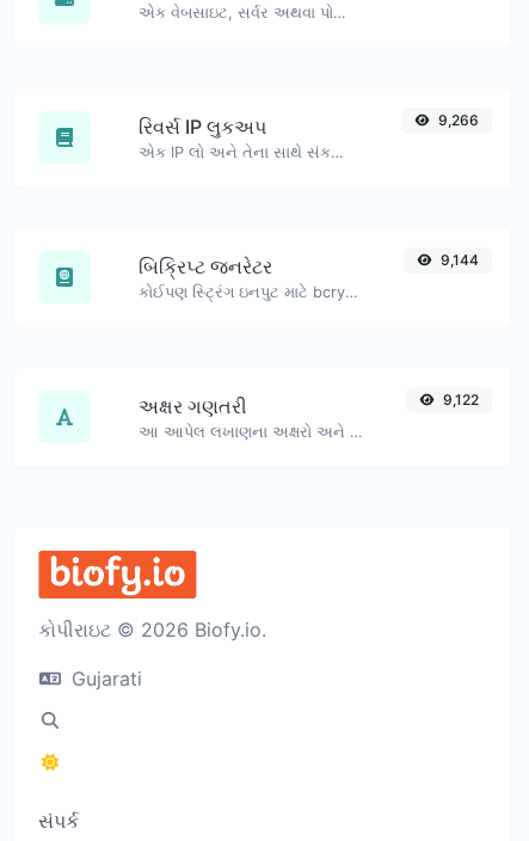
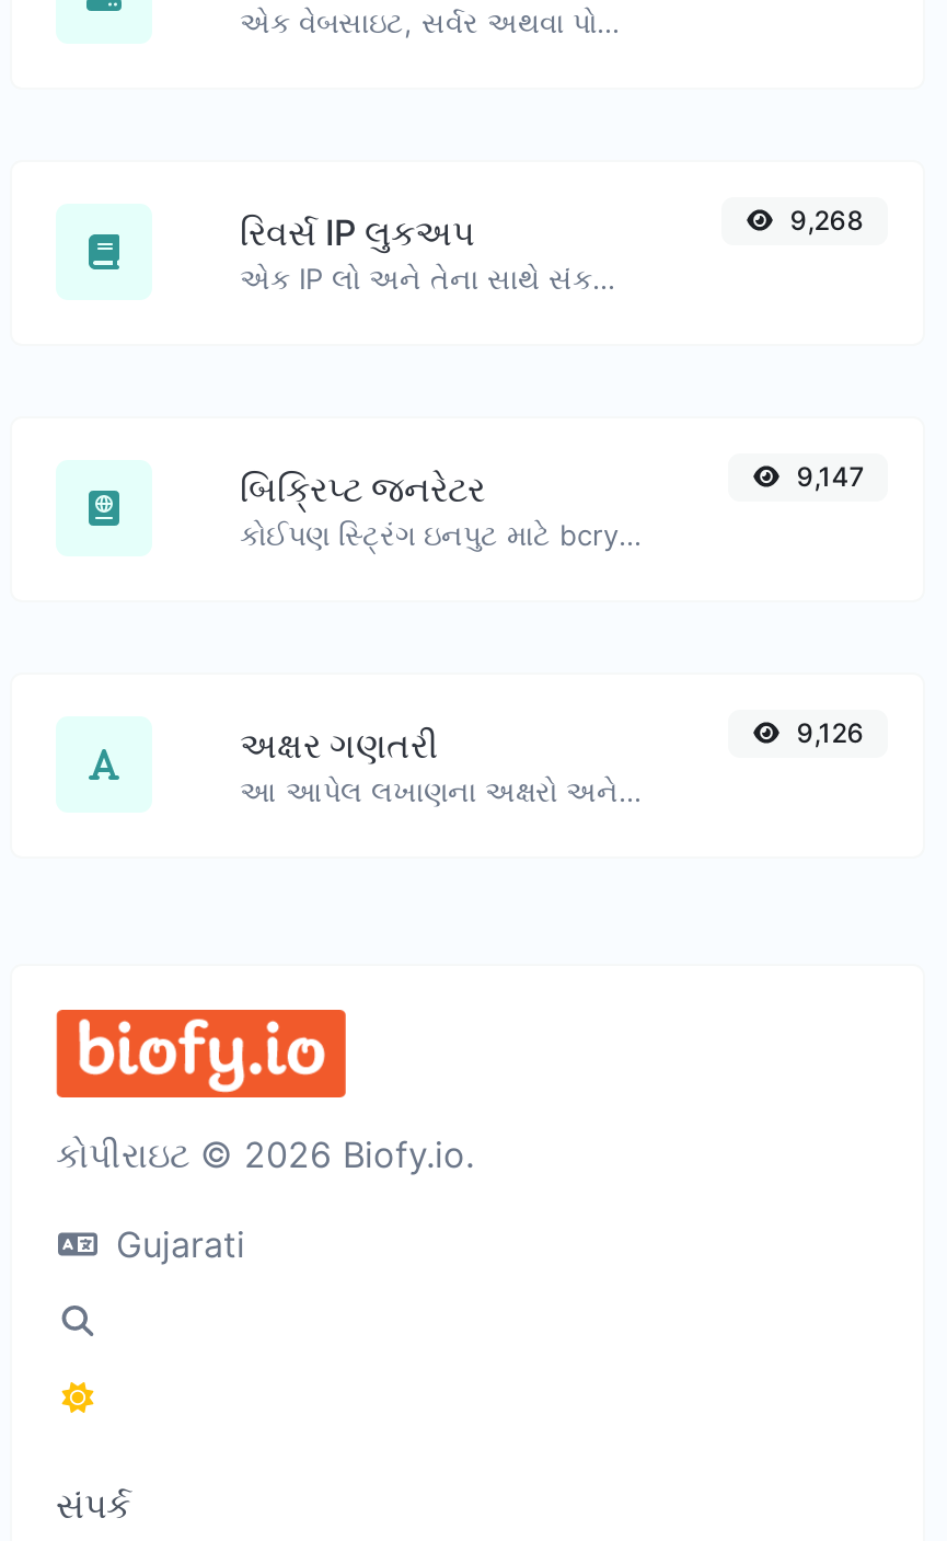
- 9,266
+ 9,268

- 9,144
+ 9,147

- 9,122
+ 9,126
